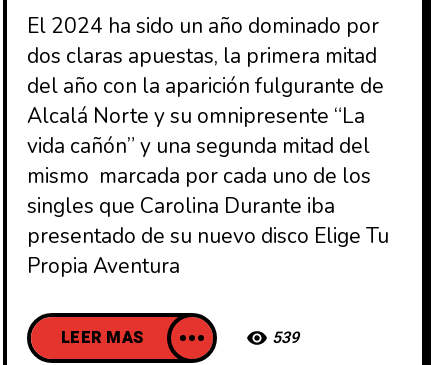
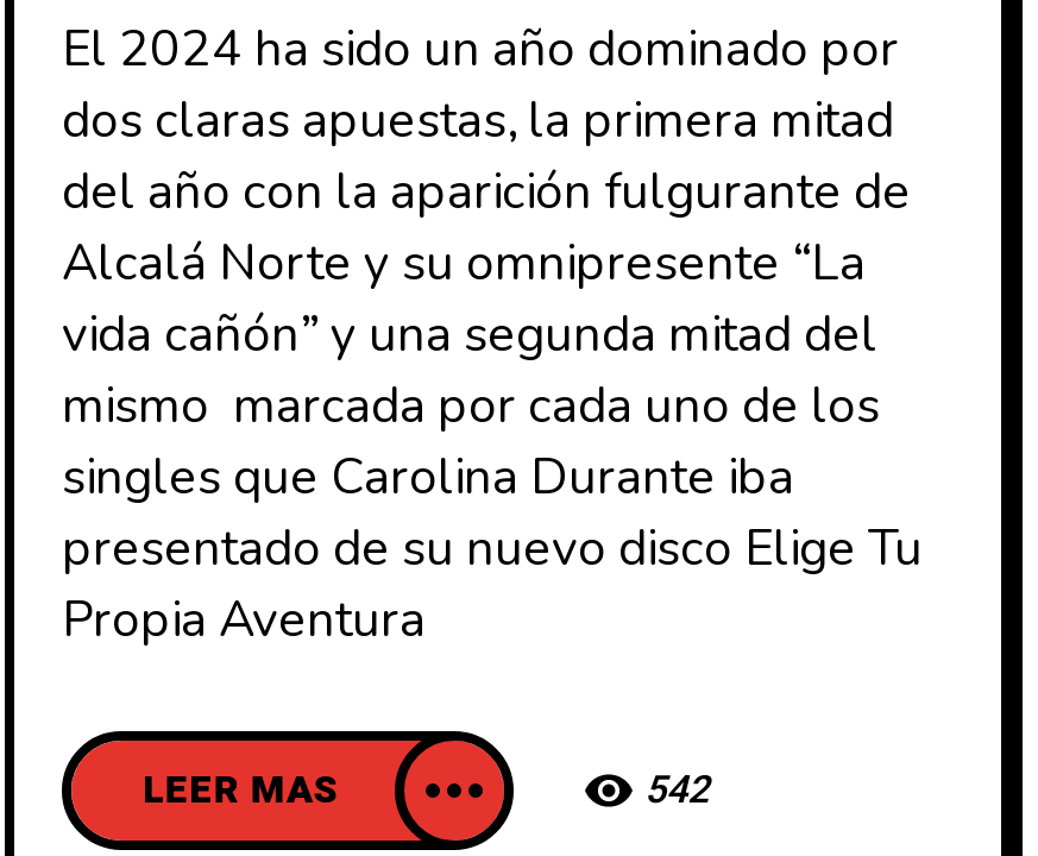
- 539
+ 542
